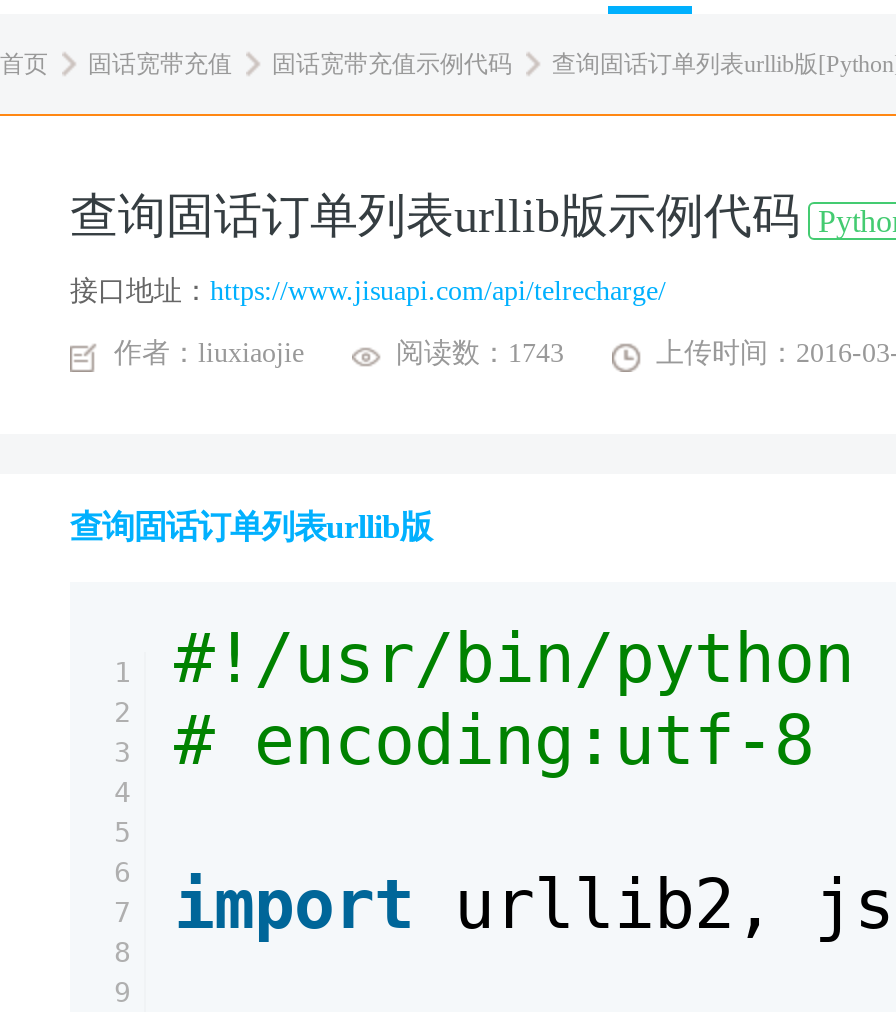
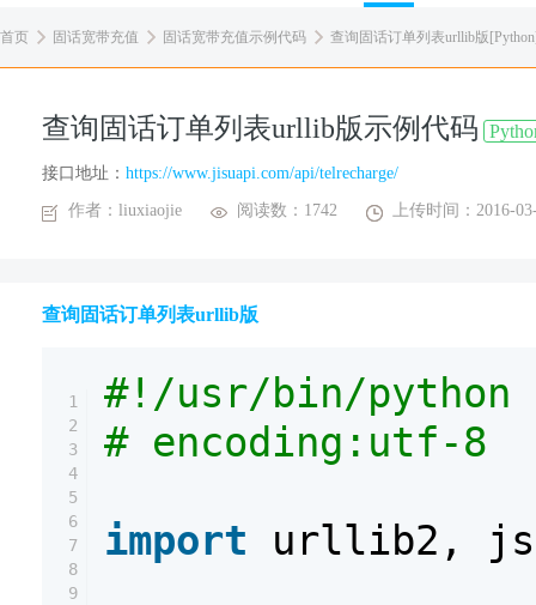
- 阅读数：1743
+ 阅读数：1742
